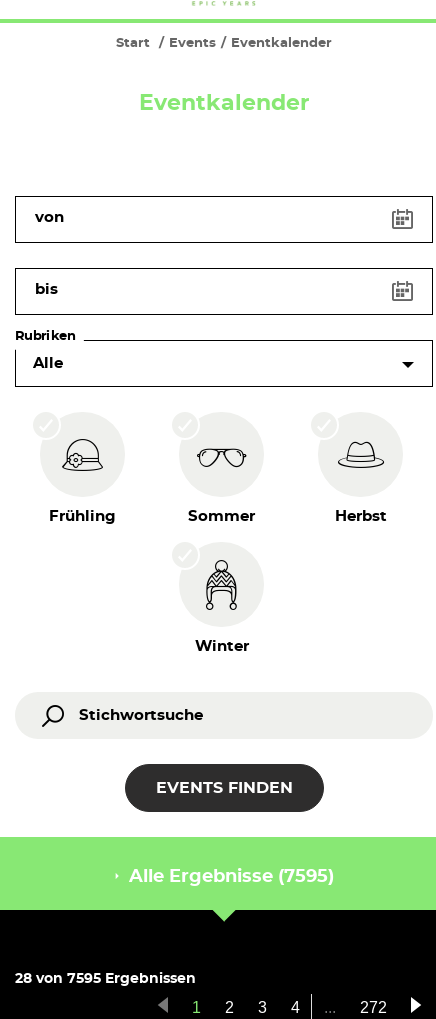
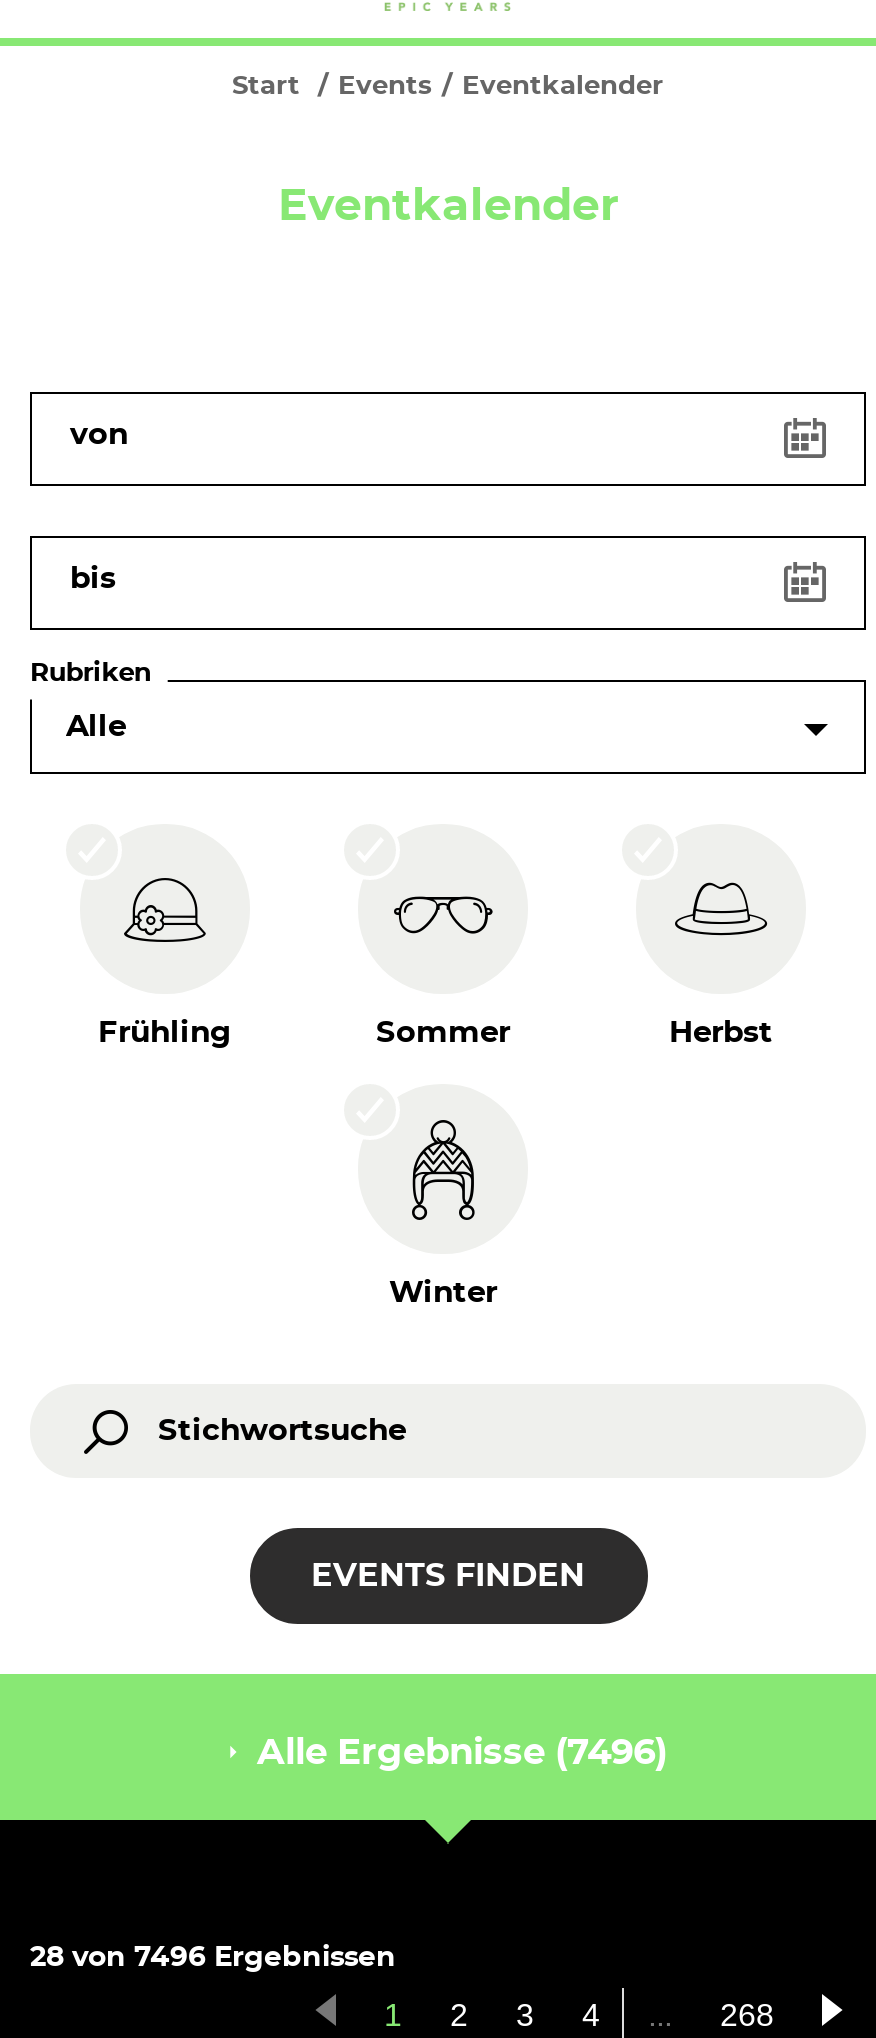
- Alle Ergebnisse (7595)
+ Alle Ergebnisse (7496)

- 28 von 7595 Ergebnissen
+ 28 von 7496 Ergebnissen

- 272
+ 268
